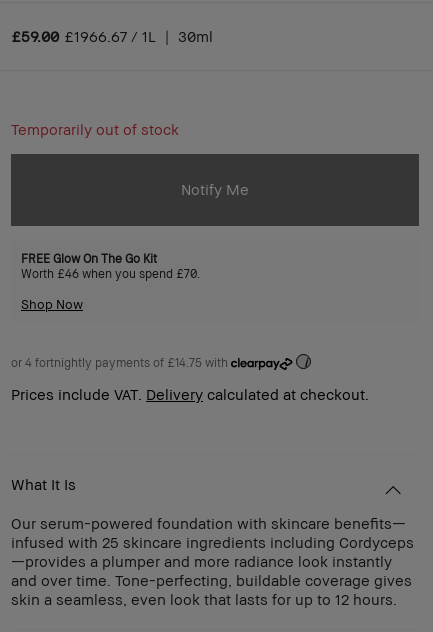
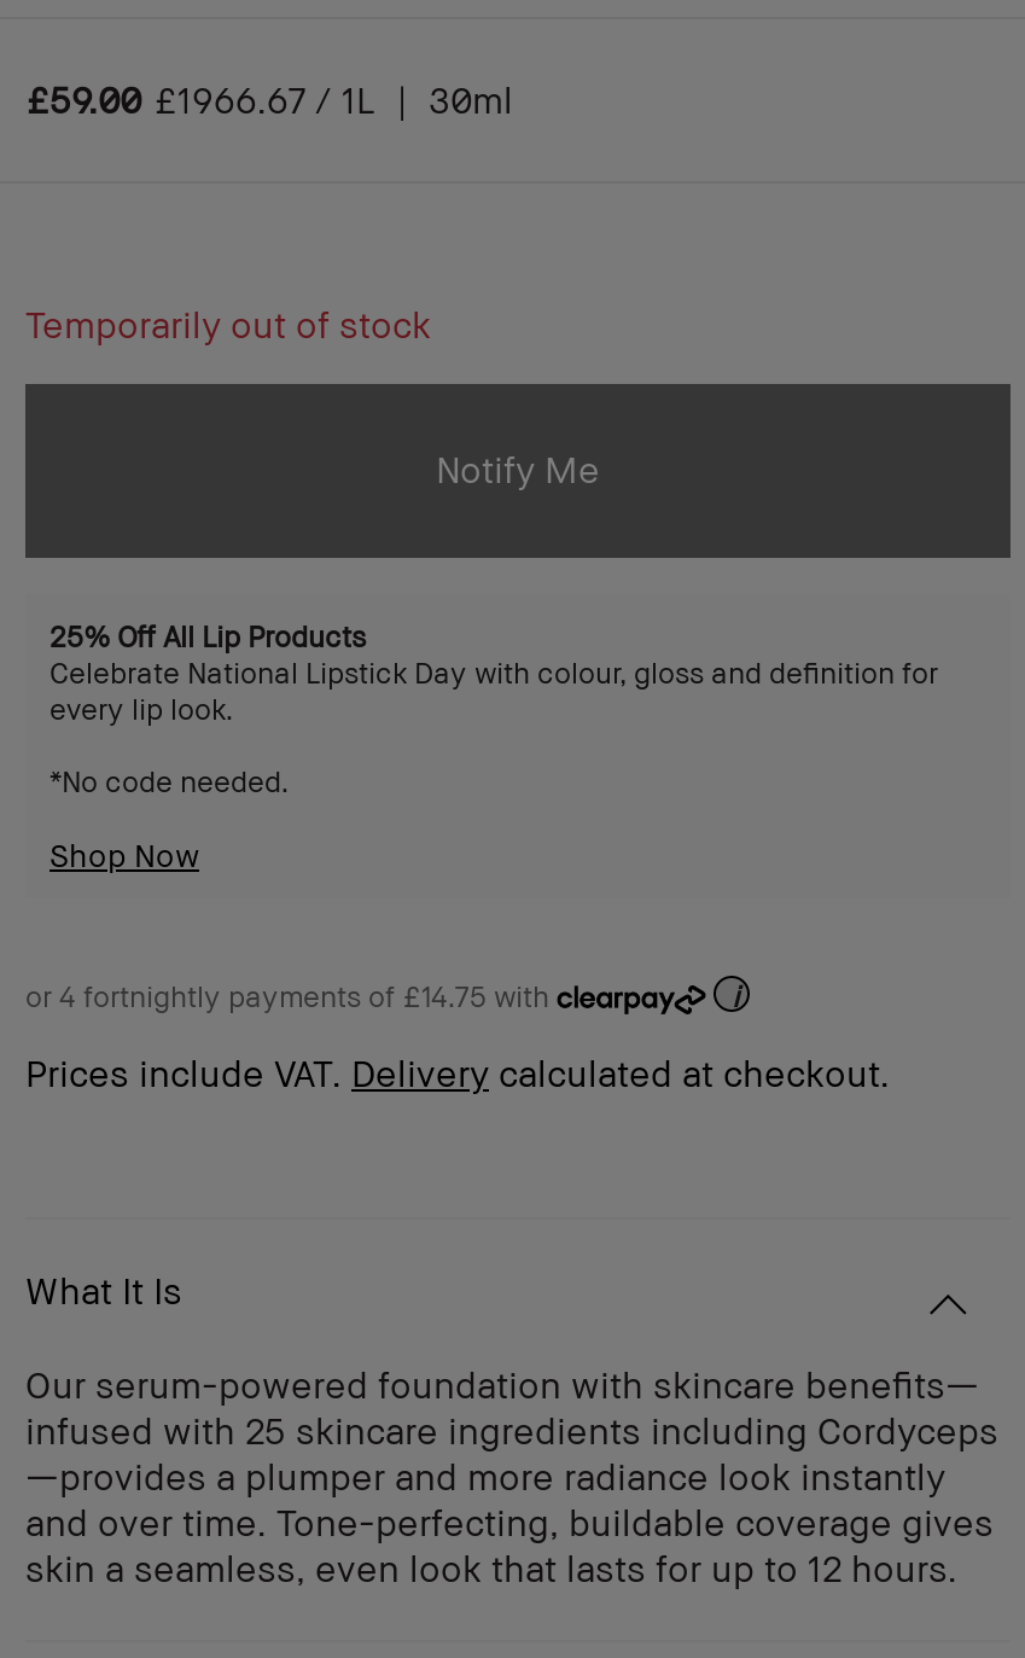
- FREE Glow On The Go Kit
- Worth £46 when you spend £70.
+ 25% Off All Lip Products
+ Celebrate National Lipstick Day with colour, gloss and definition for
+ every lip look.
+ *No code needed.
